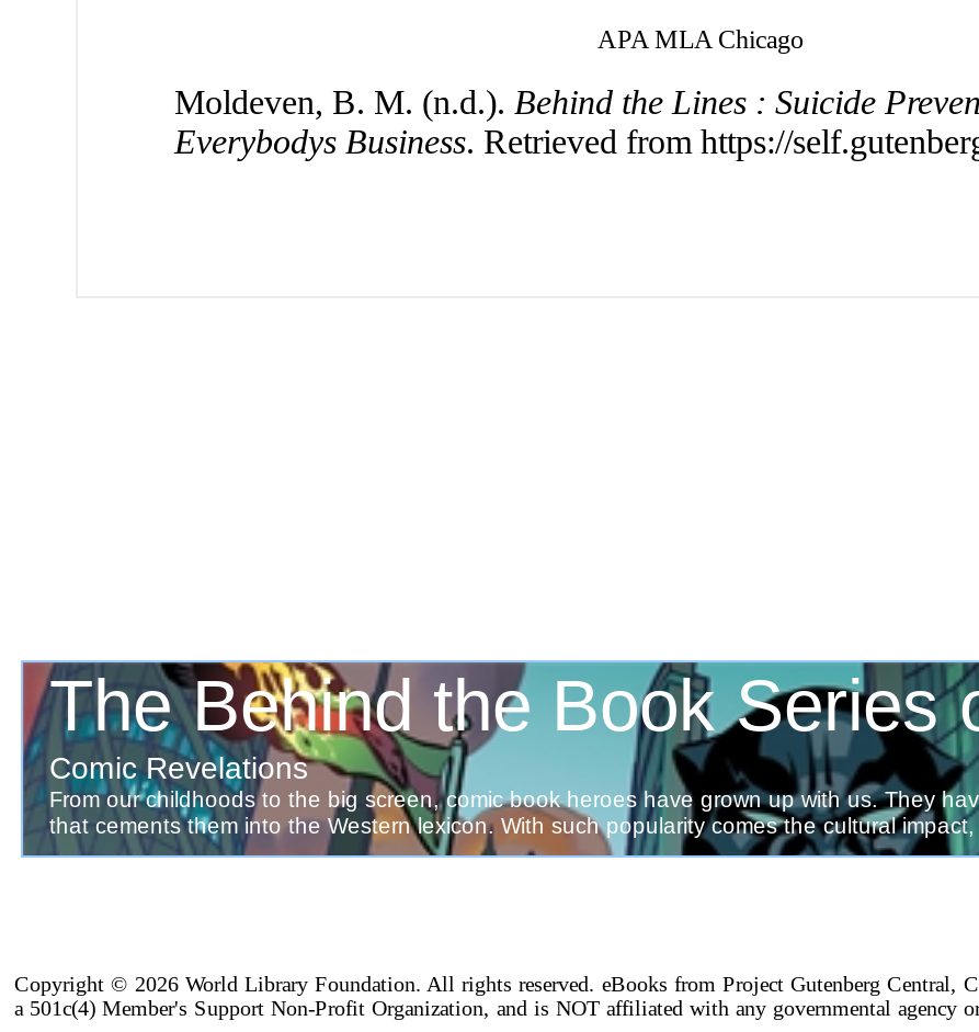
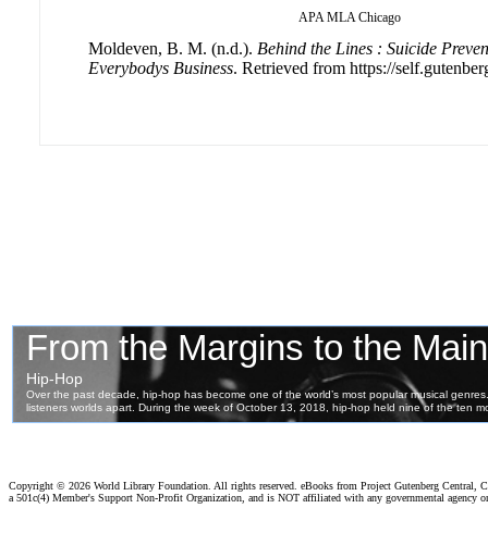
- [image]
+ [image]
